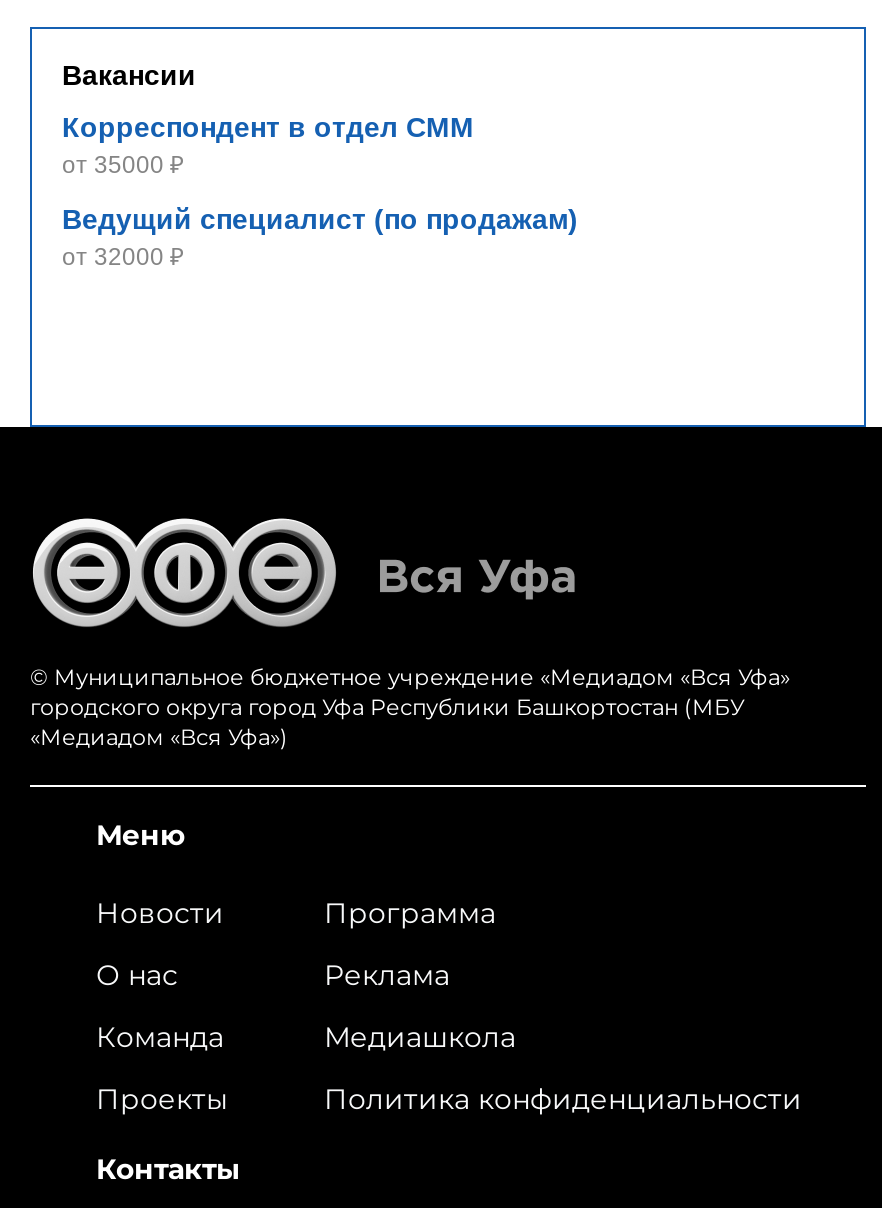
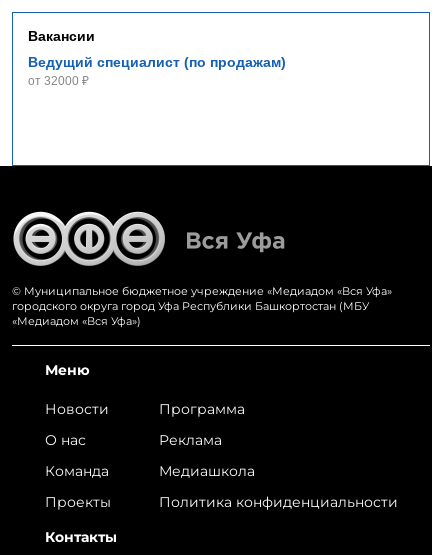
- Корреспондент в отдел СММ
- от 35000 ₽
